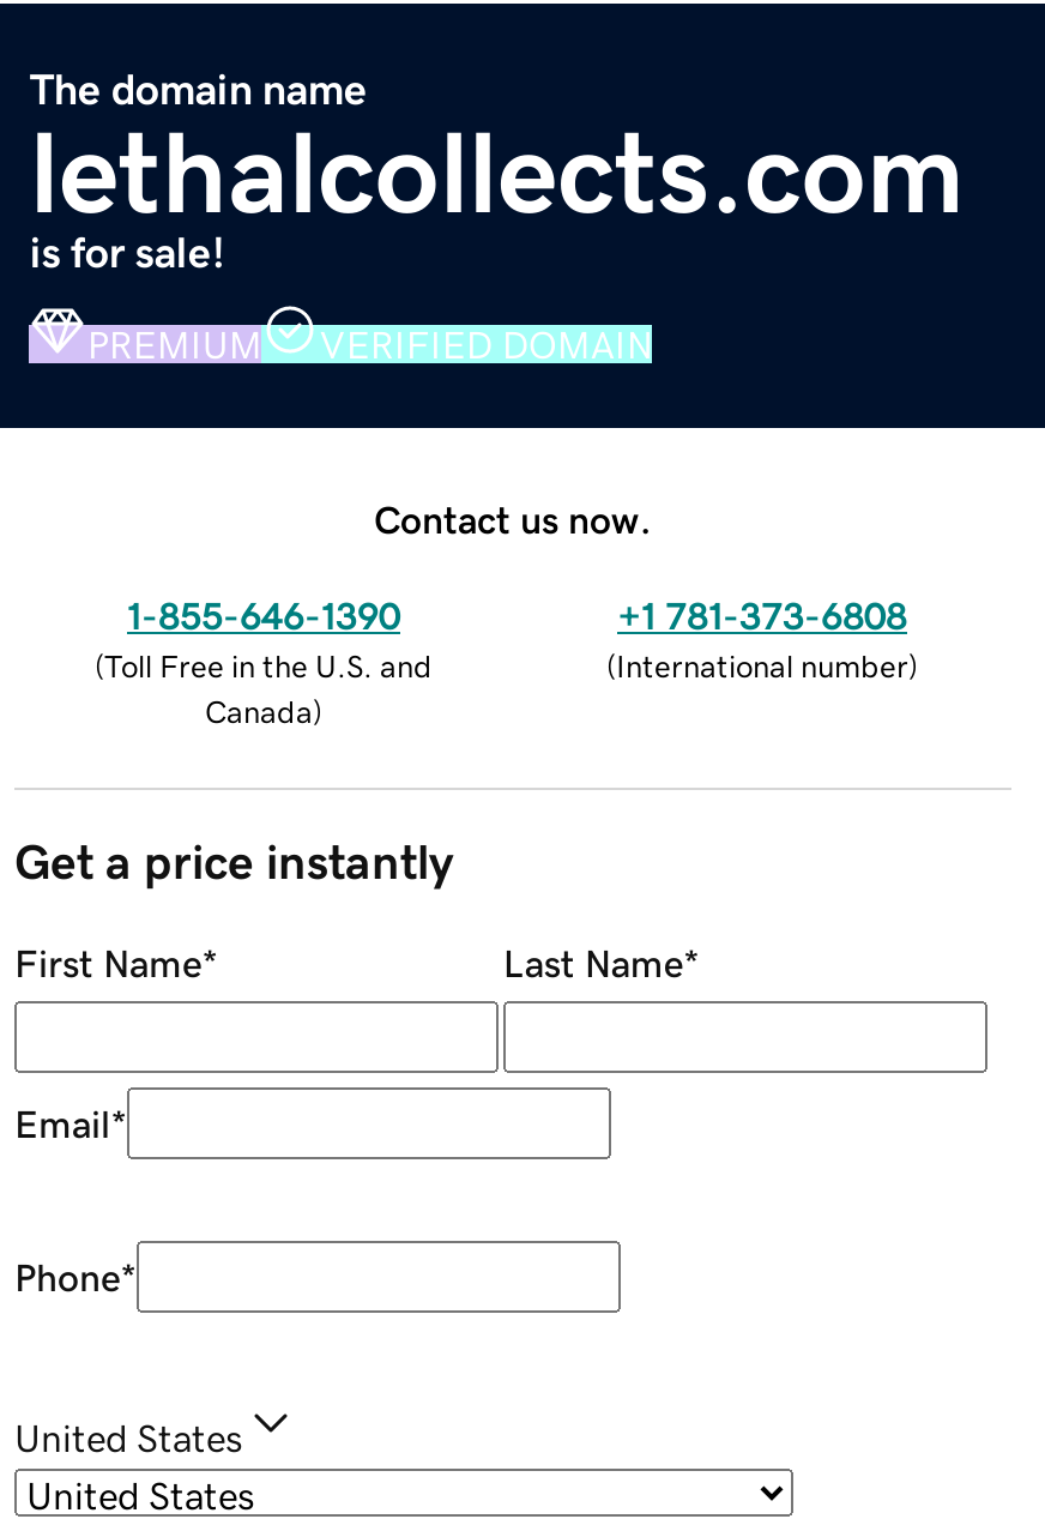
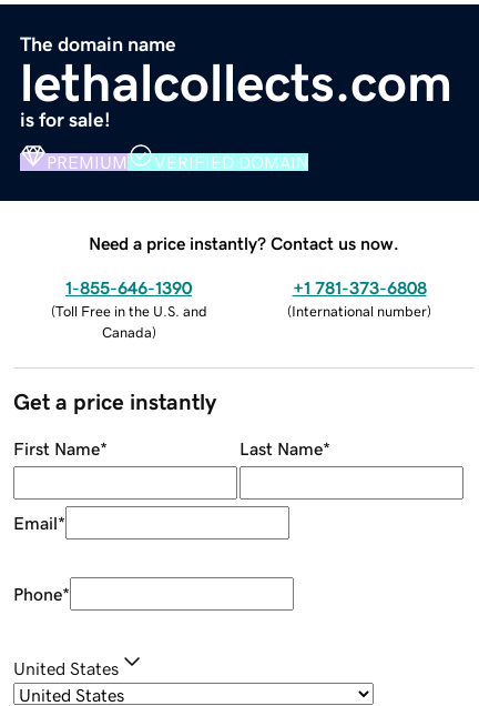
- Contact us now.
+ Need a price instantly? Contact us now.
